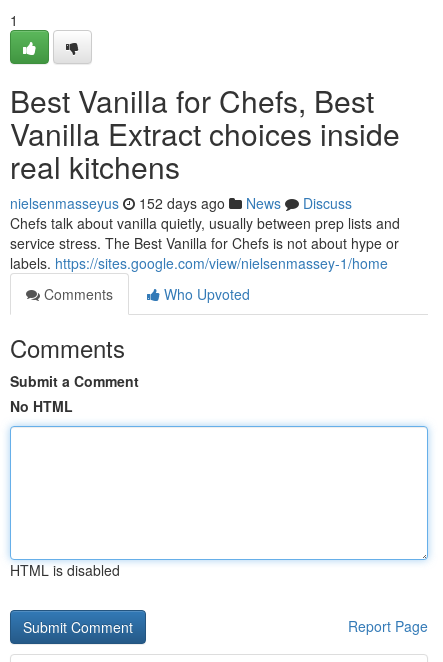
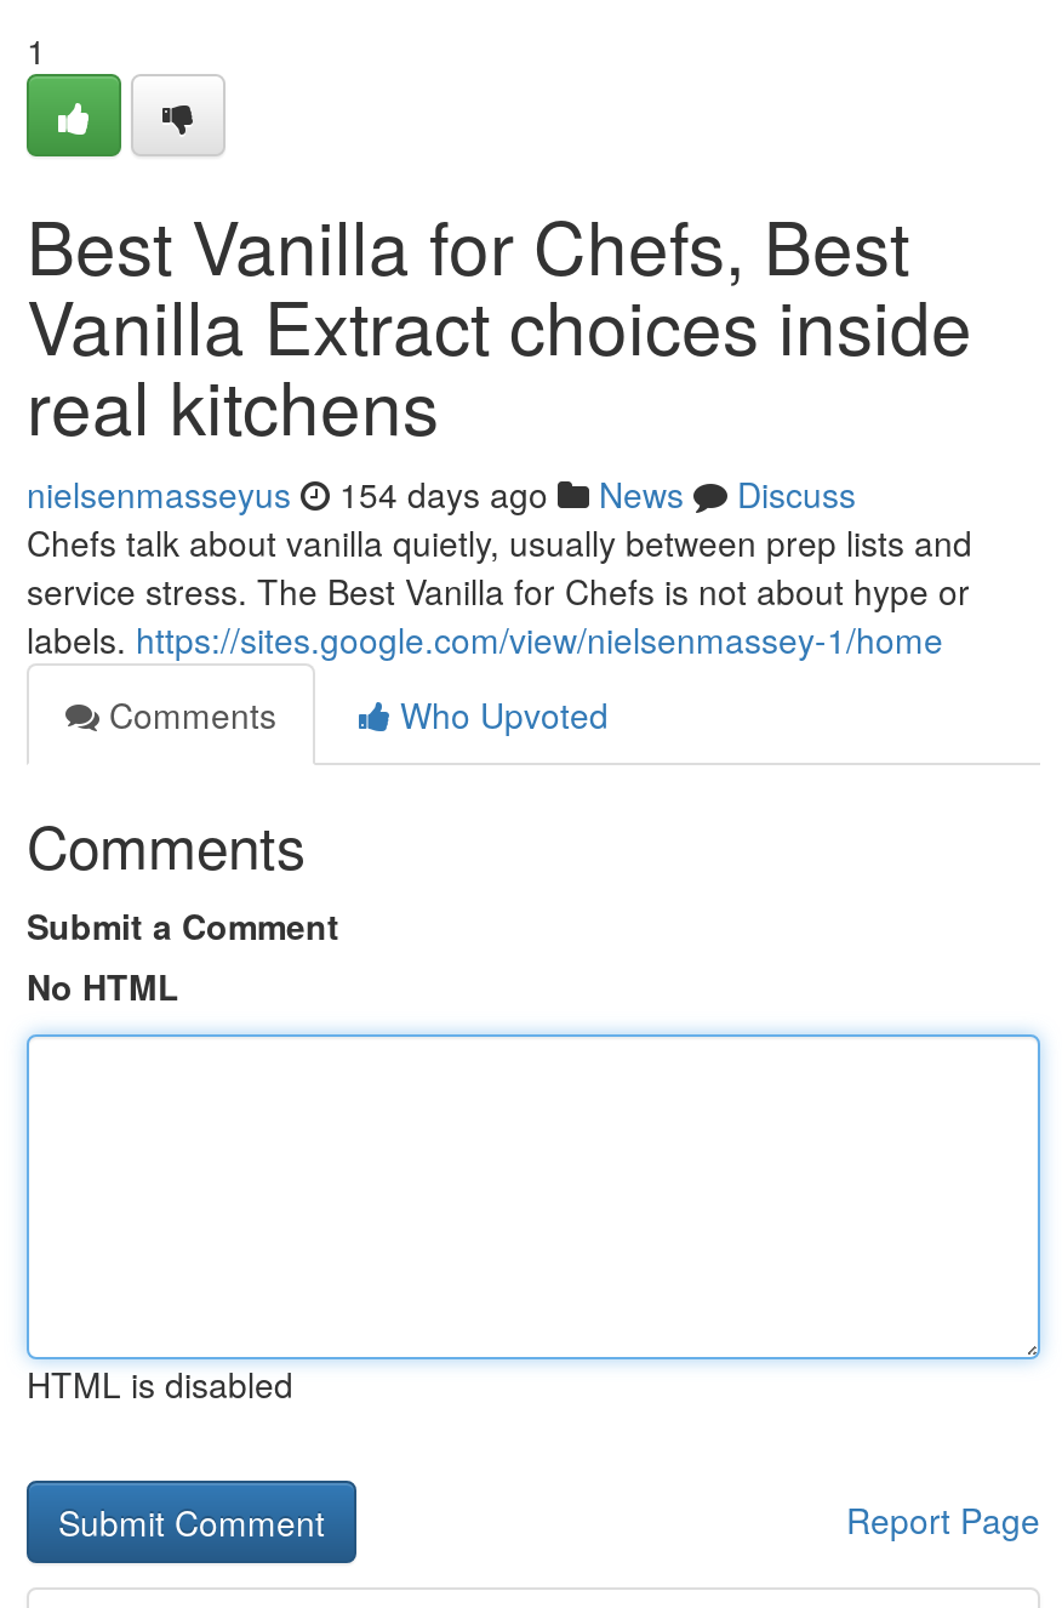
- nielsenmasseyus 152 days ago News Discuss
+ nielsenmasseyus 154 days ago News Discuss
